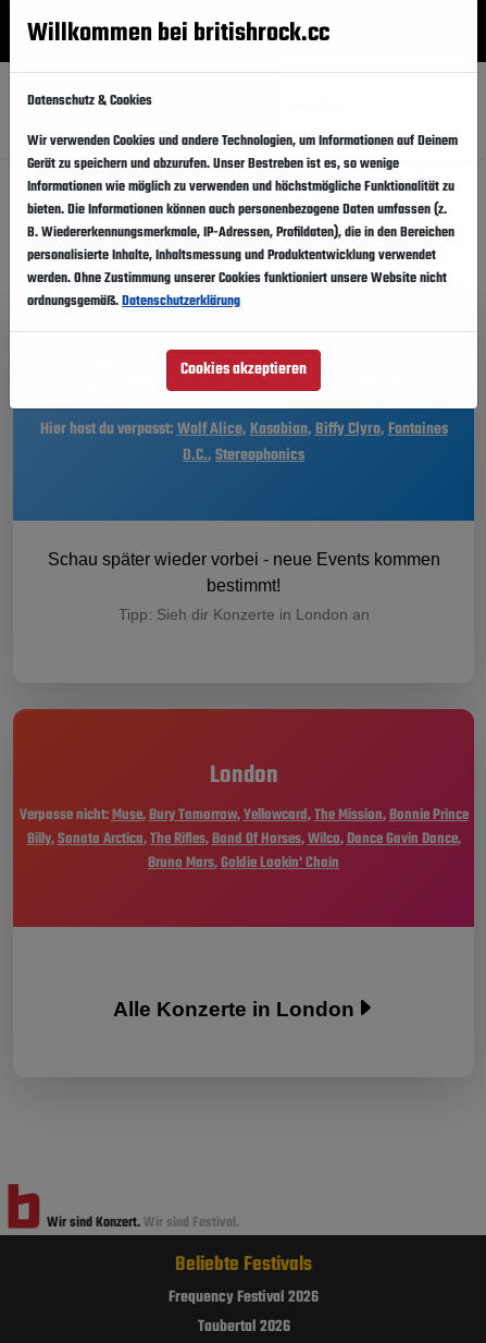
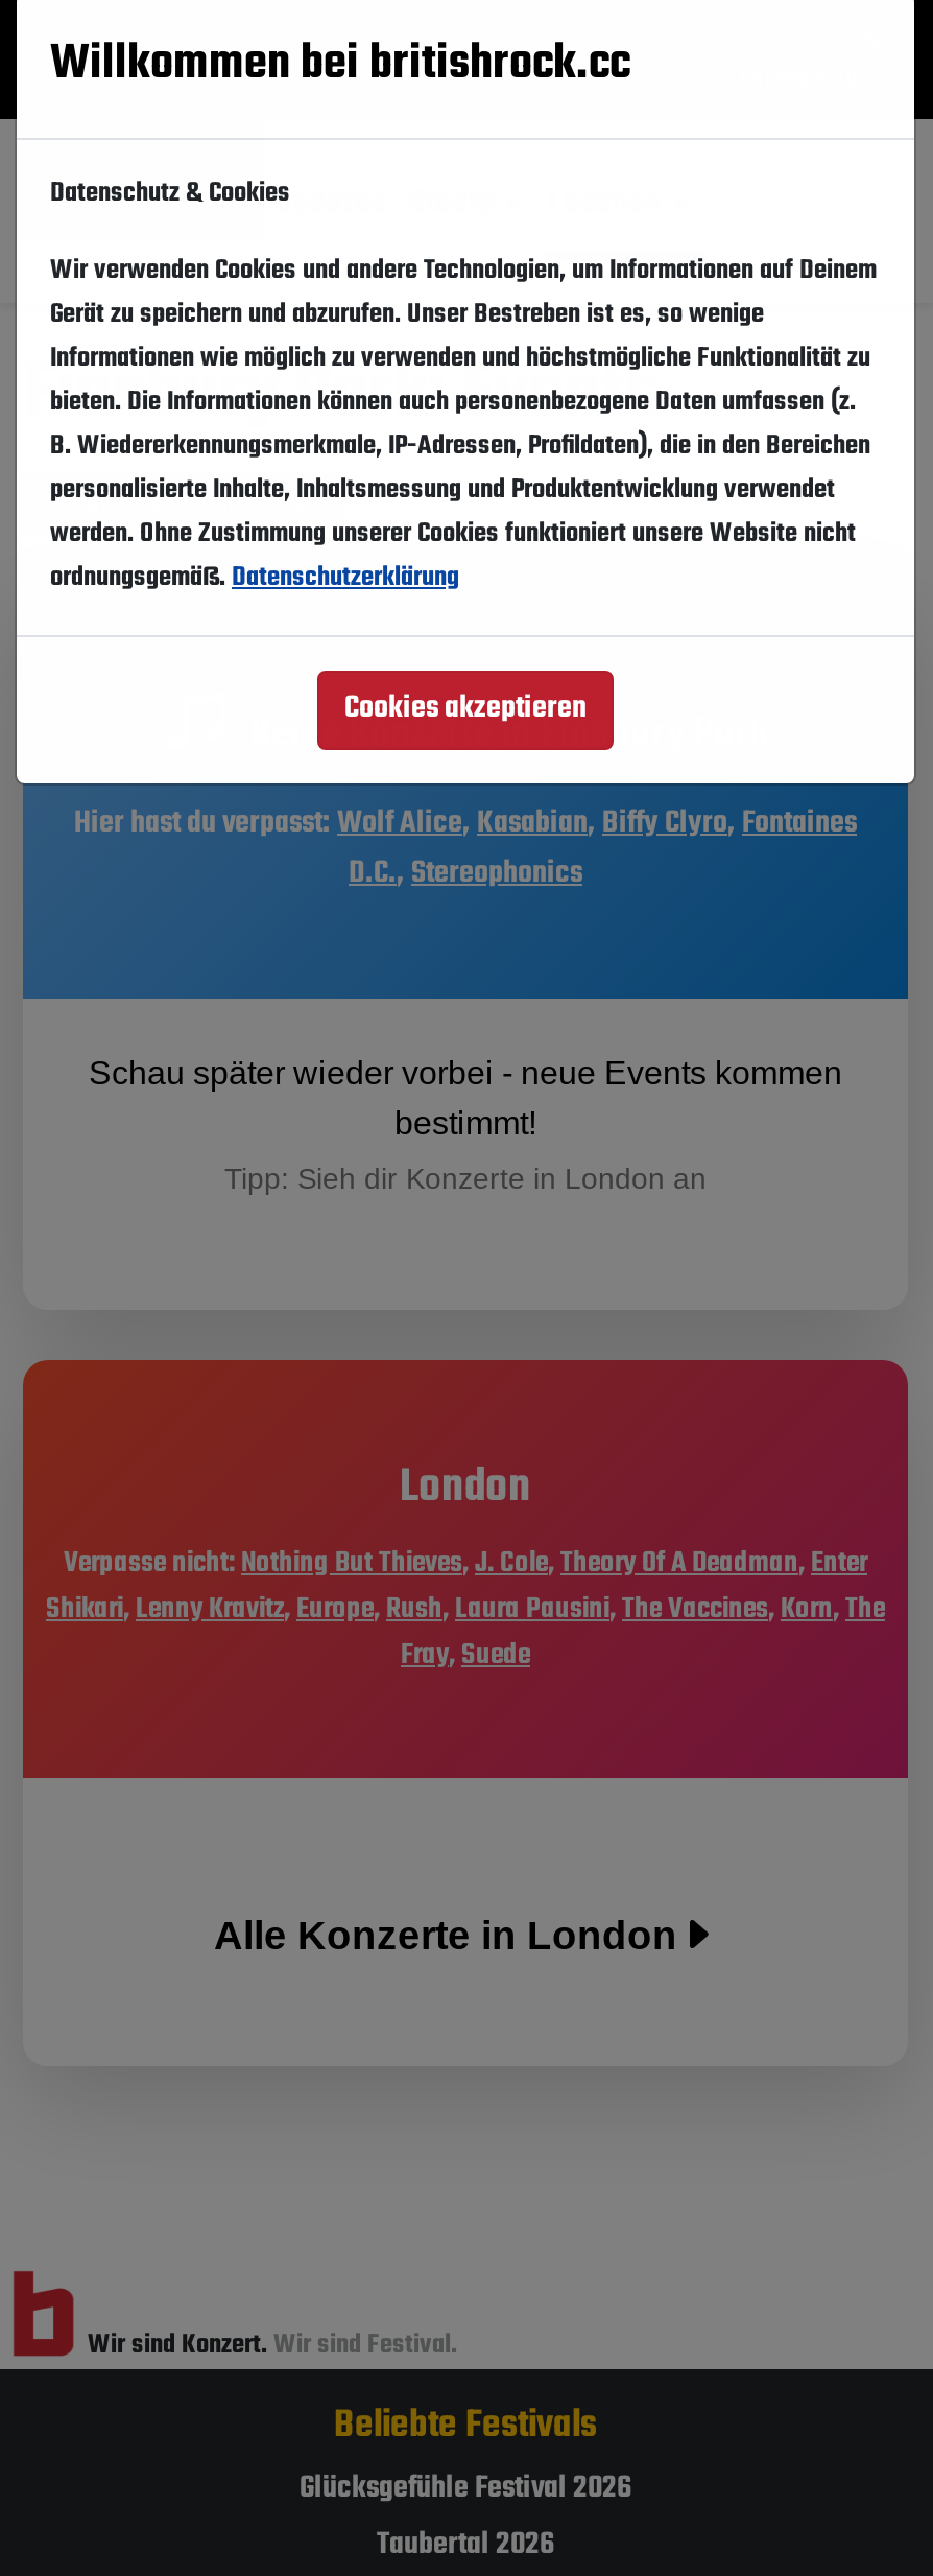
- Verpasse nicht:Muse,Bury Tomorrow,Yellowcard,The Mission,Bonnie Prince
- Billy,Sonata Arctica,The Rifles,Band Of Horses,Wilco,Dance Gavin Dance,
- Bruno Mars,Goldie Lookin' Chain
+ Verpasse nicht:Nothing But Thieves,J. Cole,Theory Of A Deadman,Enter
+ Shikari,Lenny Kravitz,Europe,Rush,Laura Pausini,The Vaccines,Korn,The
+ Fray,Suede

- Frequency Festival 2026
+ Glücksgefühle Festival 2026
